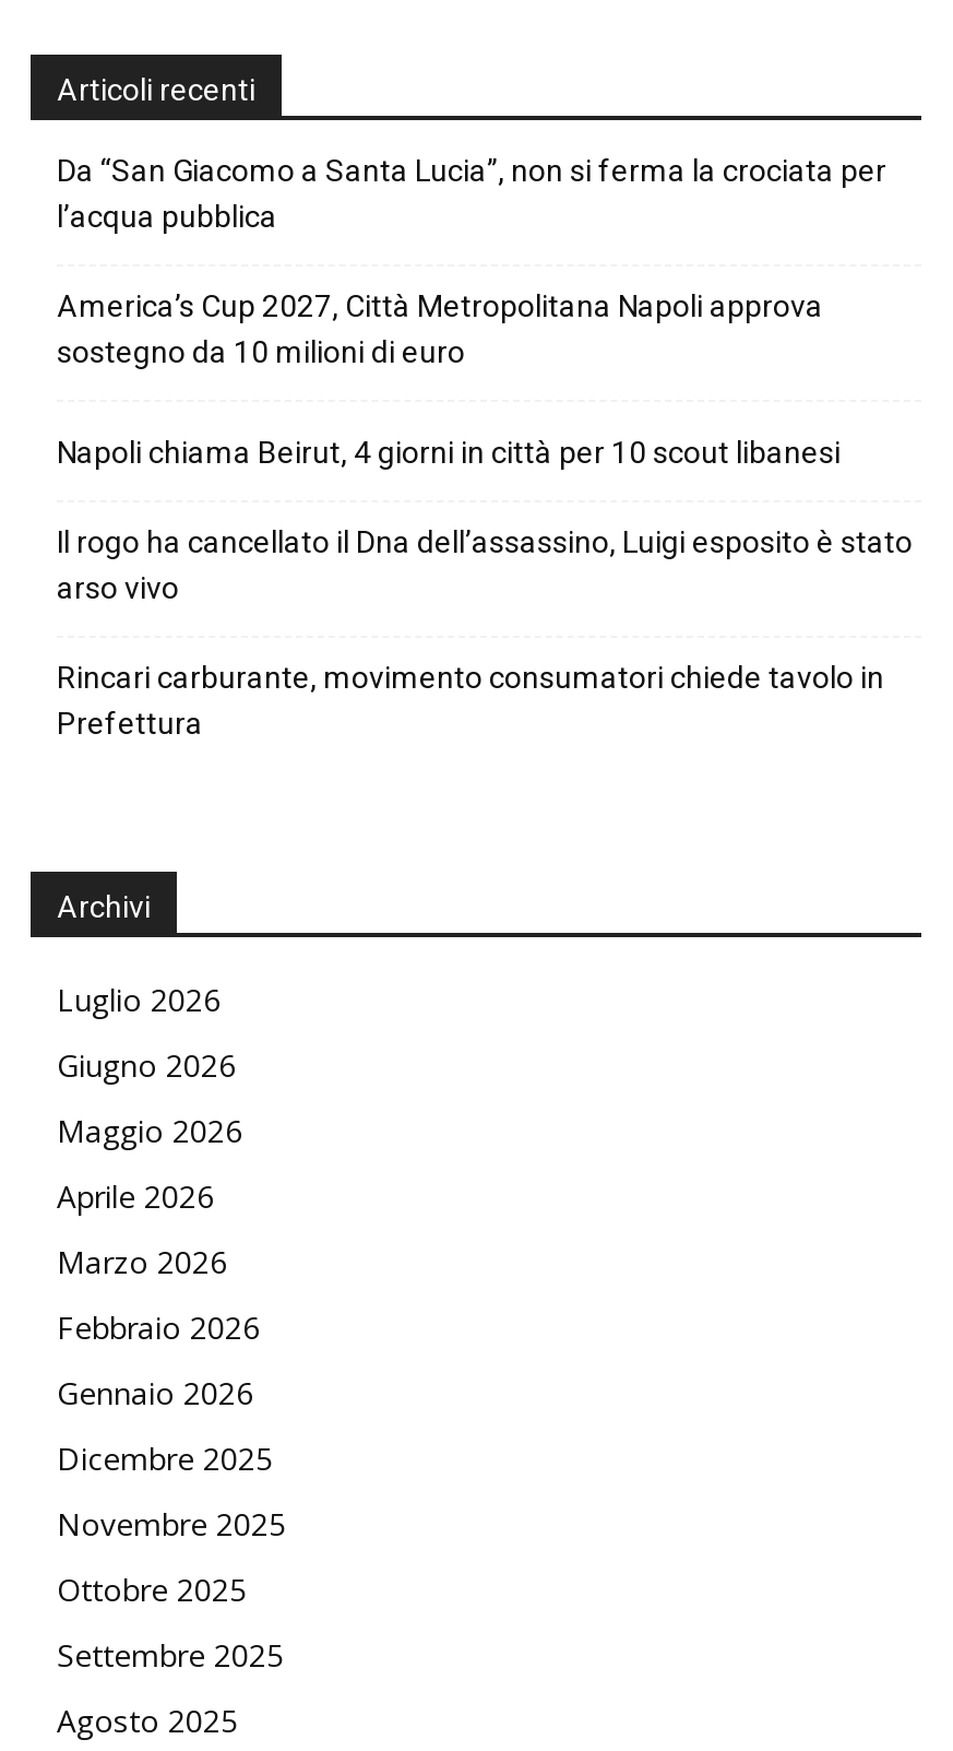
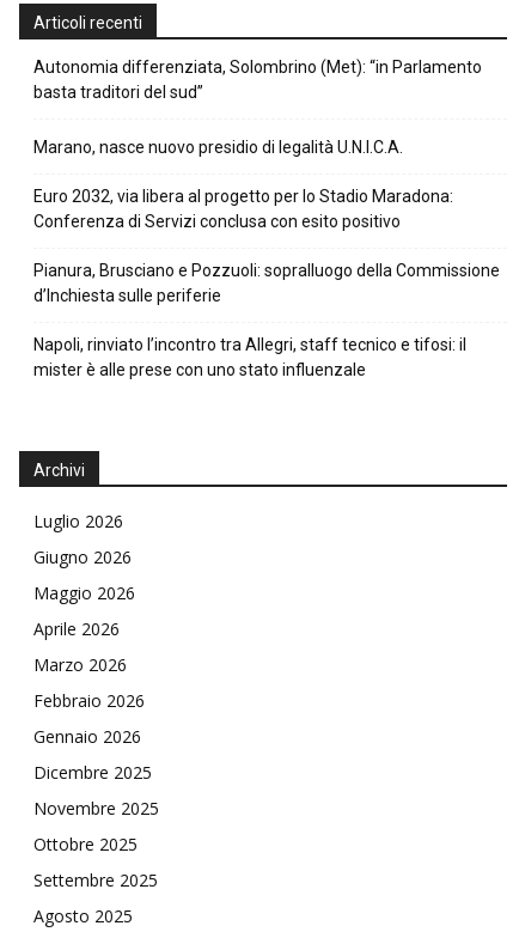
- Da “San Giacomo a Santa Lucia”, non si ferma la crociata per
- l’acqua pubblica
+ Autonomia differenziata, Solombrino (Met): “in Parlamento
+ basta traditori del sud”

- America’s Cup 2027, Città Metropolitana Napoli approva
- sostegno da 10 milioni di euro
+ Marano, nasce nuovo presidio di legalità U.N.I.C.A.

- Napoli chiama Beirut, 4 giorni in città per 10 scout libanesi
+ Euro 2032, via libera al progetto per lo Stadio Maradona:
+ Conferenza di Servizi conclusa con esito positivo

- Il rogo ha cancellato il Dna dell’assassino, Luigi esposito è stato
- arso vivo
+ Pianura, Brusciano e Pozzuoli: sopralluogo della Commissione
+ d’Inchiesta sulle periferie

- Rincari carburante, movimento consumatori chiede tavolo in
- Prefettura
+ Napoli, rinviato l’incontro tra Allegri, staff tecnico e tifosi: il
+ mister è alle prese con uno stato influenzale
